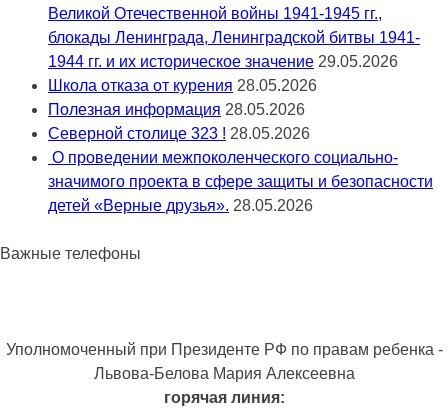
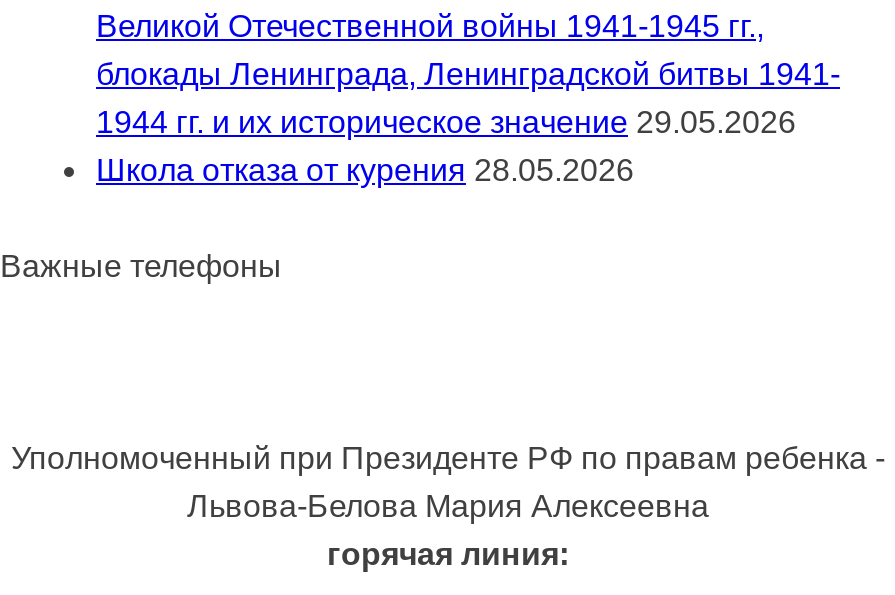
- Полезная информация 28.05.2026
- Северной столице 323 ! 28.05.2026
- О проведении межпоколенческого социально-
- значимого проекта в сфере защиты и безопасности
- детей «Верные друзья». 28.05.2026
